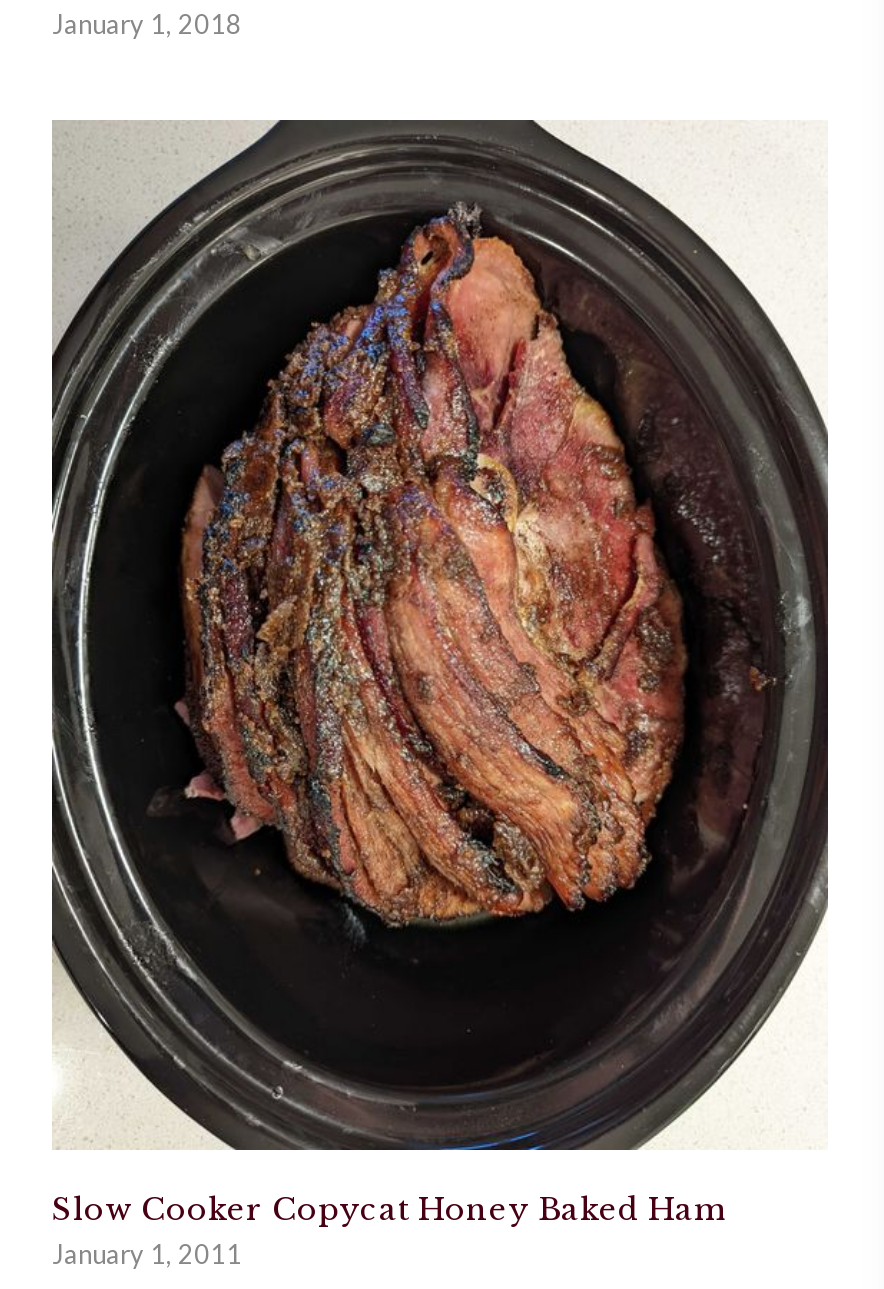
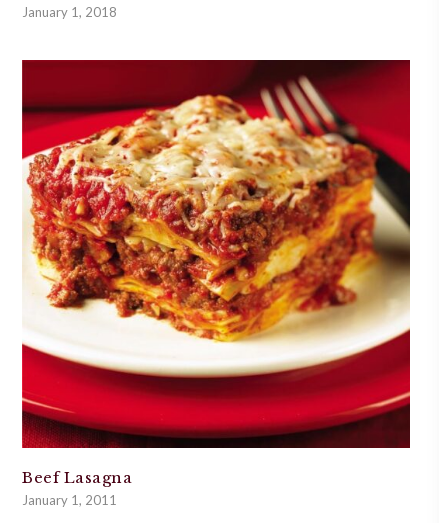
- [image]
- Slow Cooker Copycat Honey Baked Ham
+ [image]
+ Beef Lasagna
